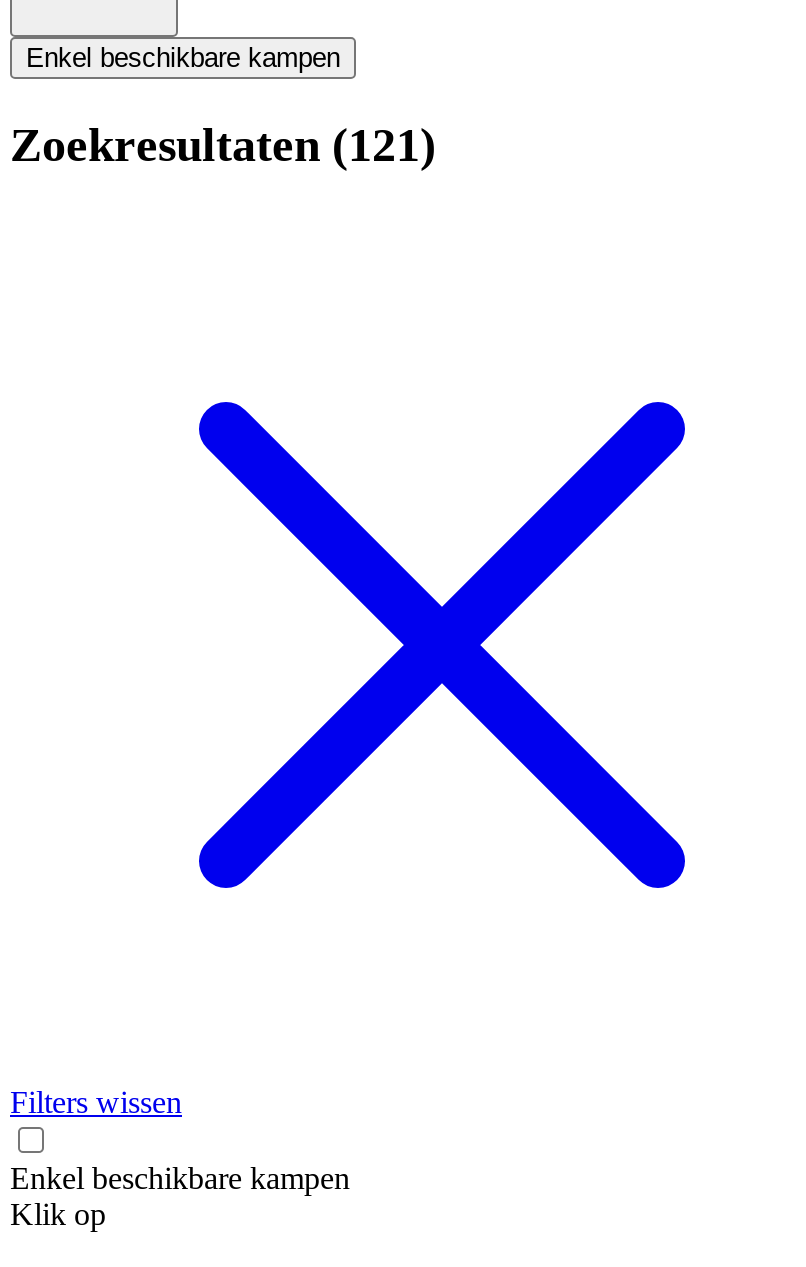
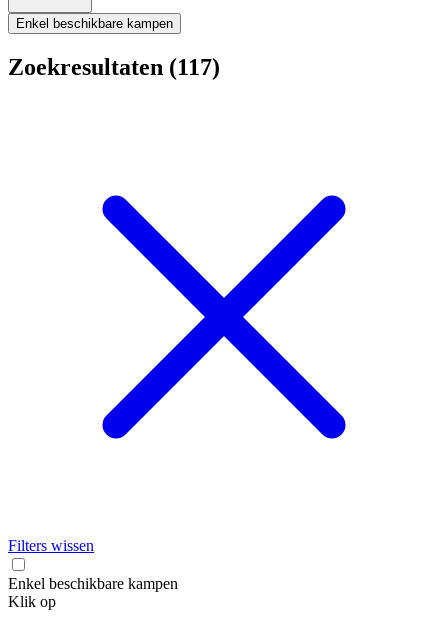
- Zoekresultaten (121)
+ Zoekresultaten (117)
